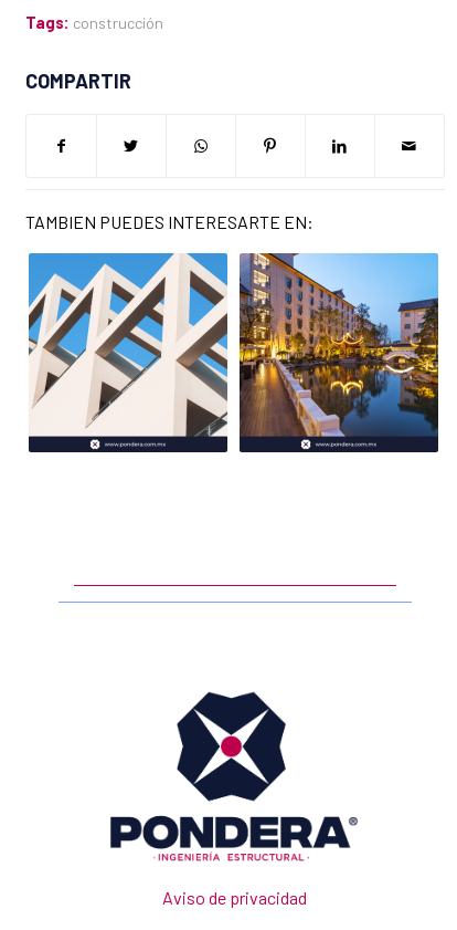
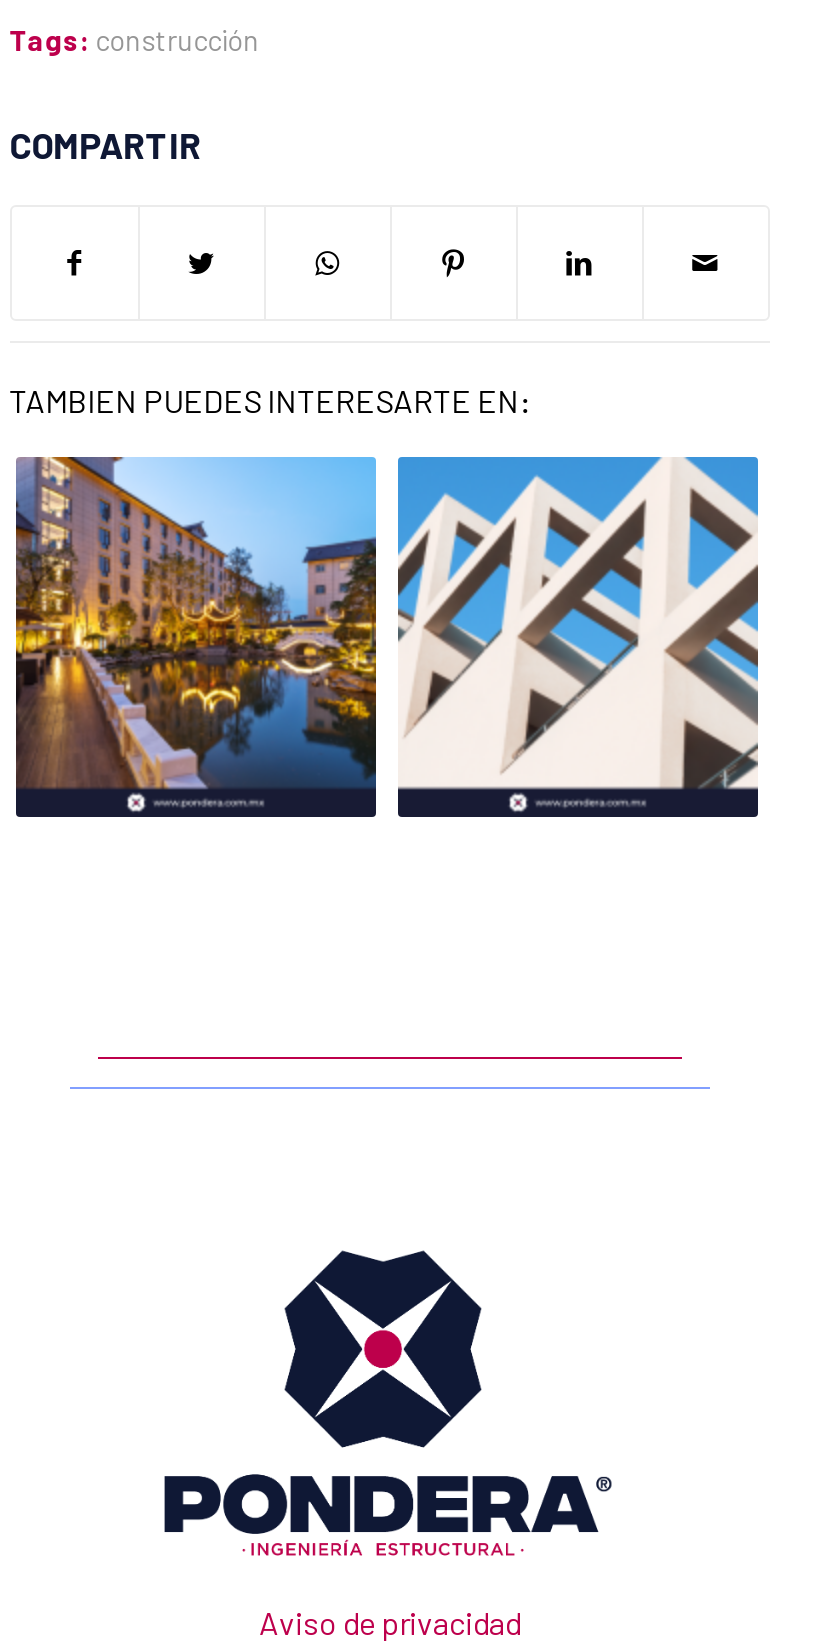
- [image]
+ [image]

- [image]
+ [image]
